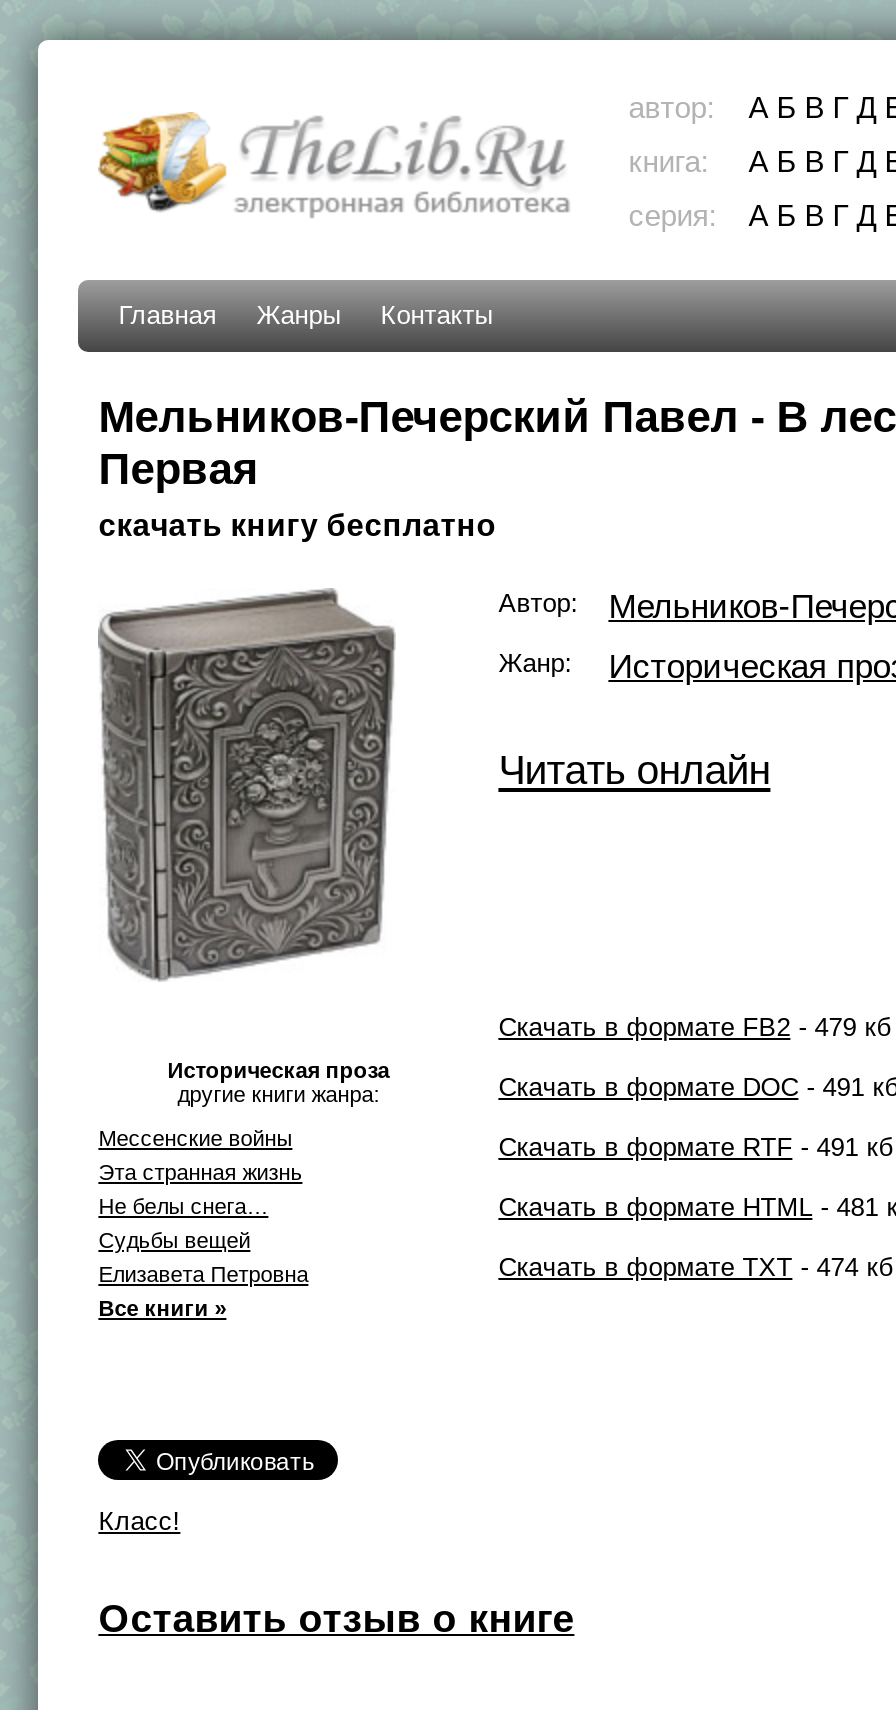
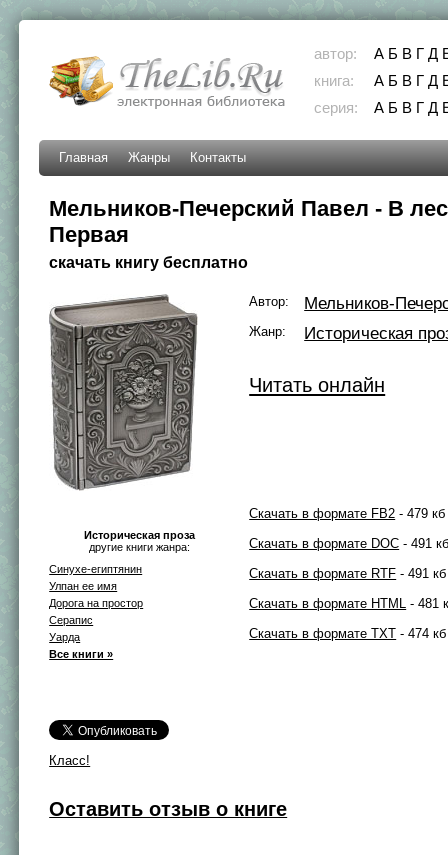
- Мессенские войны
- Эта странная жизнь
- Не белы снега…
- Судьбы вещей
- Елизавета Петровна
+ Синухе-египтянин
+ Улпан ее имя
+ Дорога на простор
+ Серапис
+ Уарда
